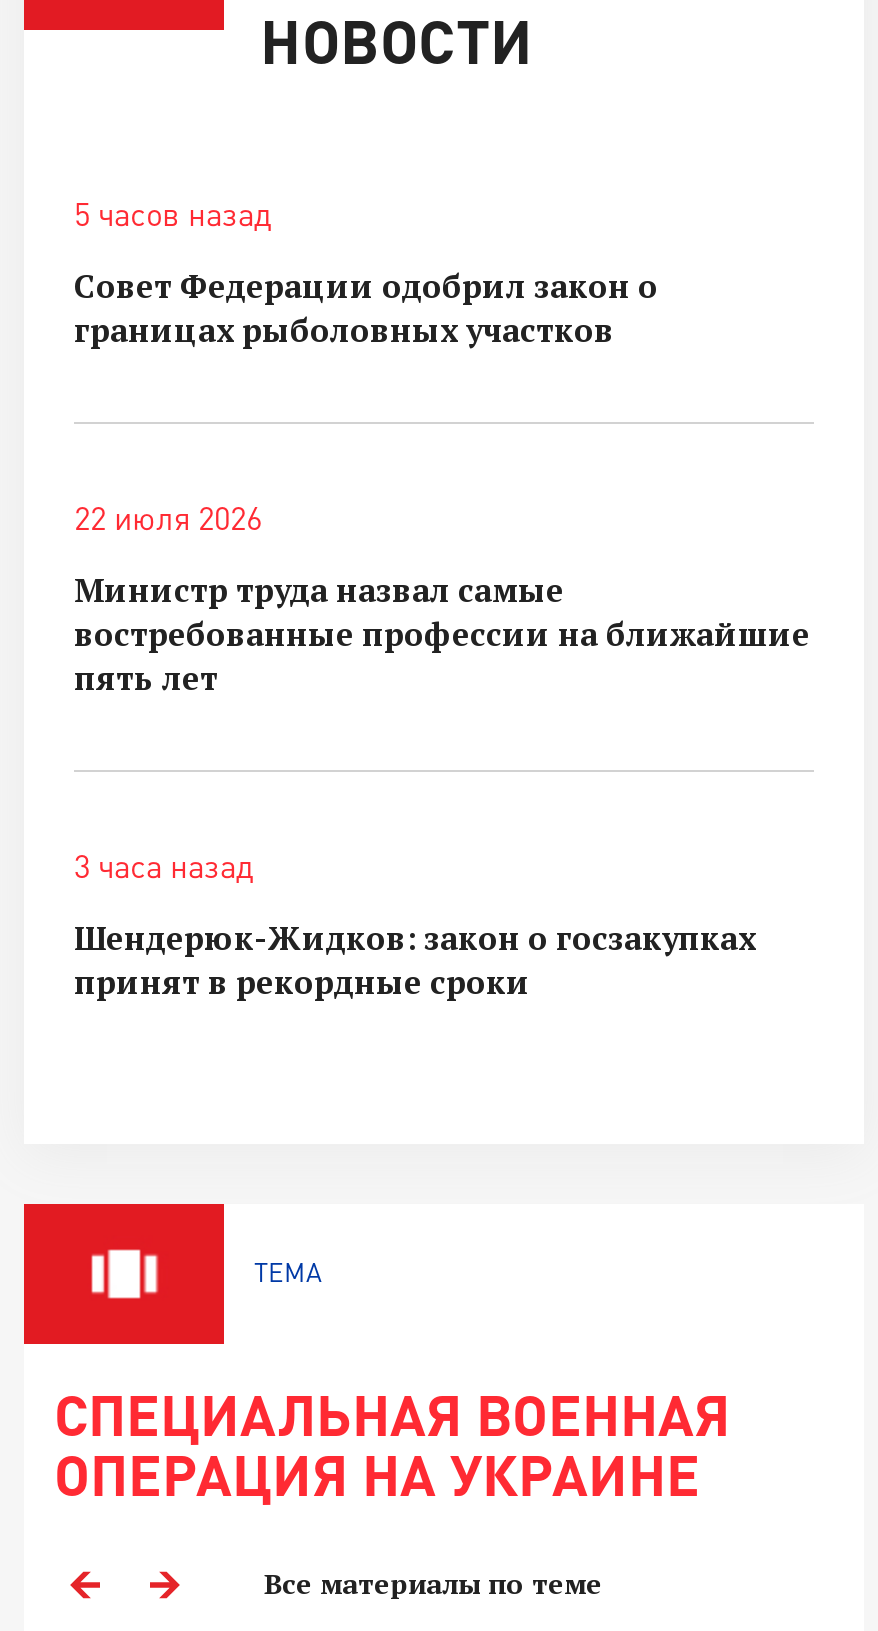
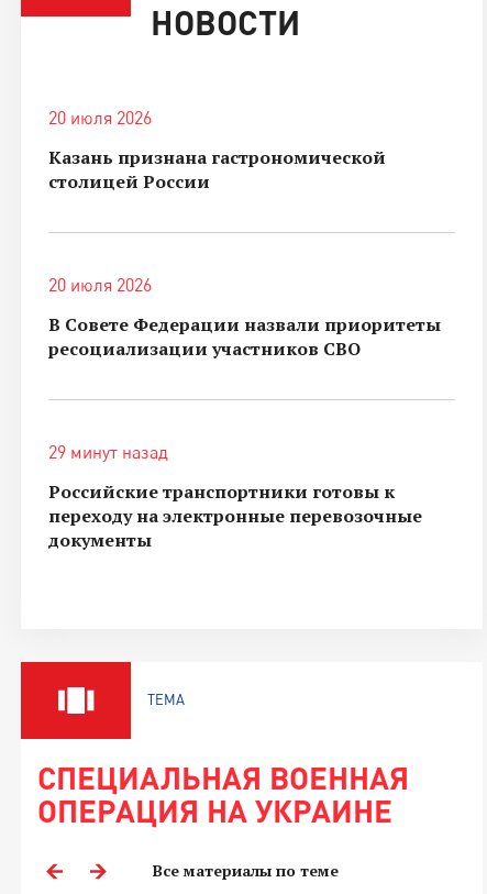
- 5 часов назад
+ 20 июля 2026

- Совет Федерации одобрил закон о
- границах рыболовных участков
+ Казань признана гастрономической
+ столицей России

- 22 июля 2026
+ 20 июля 2026

- Министр труда назвал самые
- востребованные профессии на ближайшие
- пять лет
+ В Совете Федерации назвали приоритеты
+ ресоциализации участников СВО

- 3 часа назад
+ 29 минут назад

- Шендерюк-Жидков: закон о госзакупках
- принят в рекордные сроки
+ Российские транспортники готовы к
+ переходу на электронные перевозочные
+ документы
